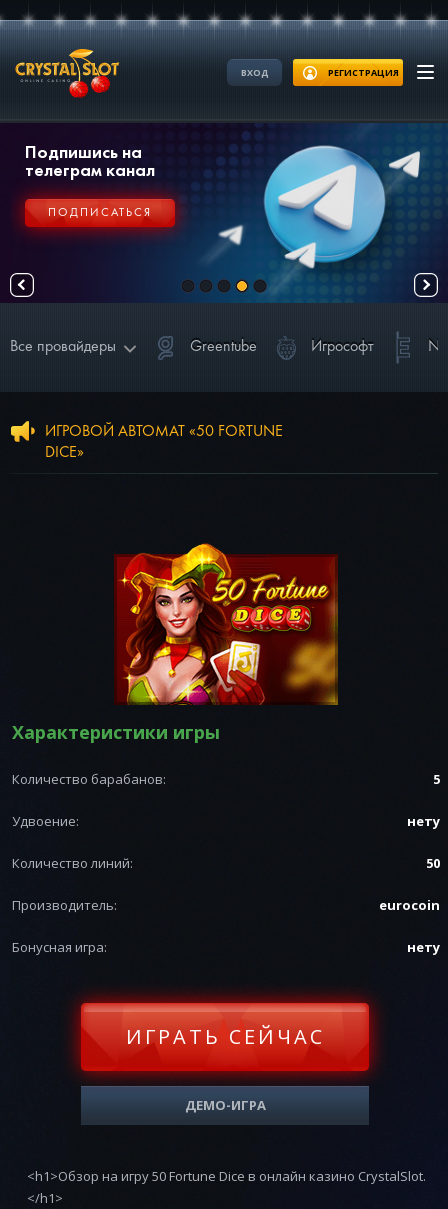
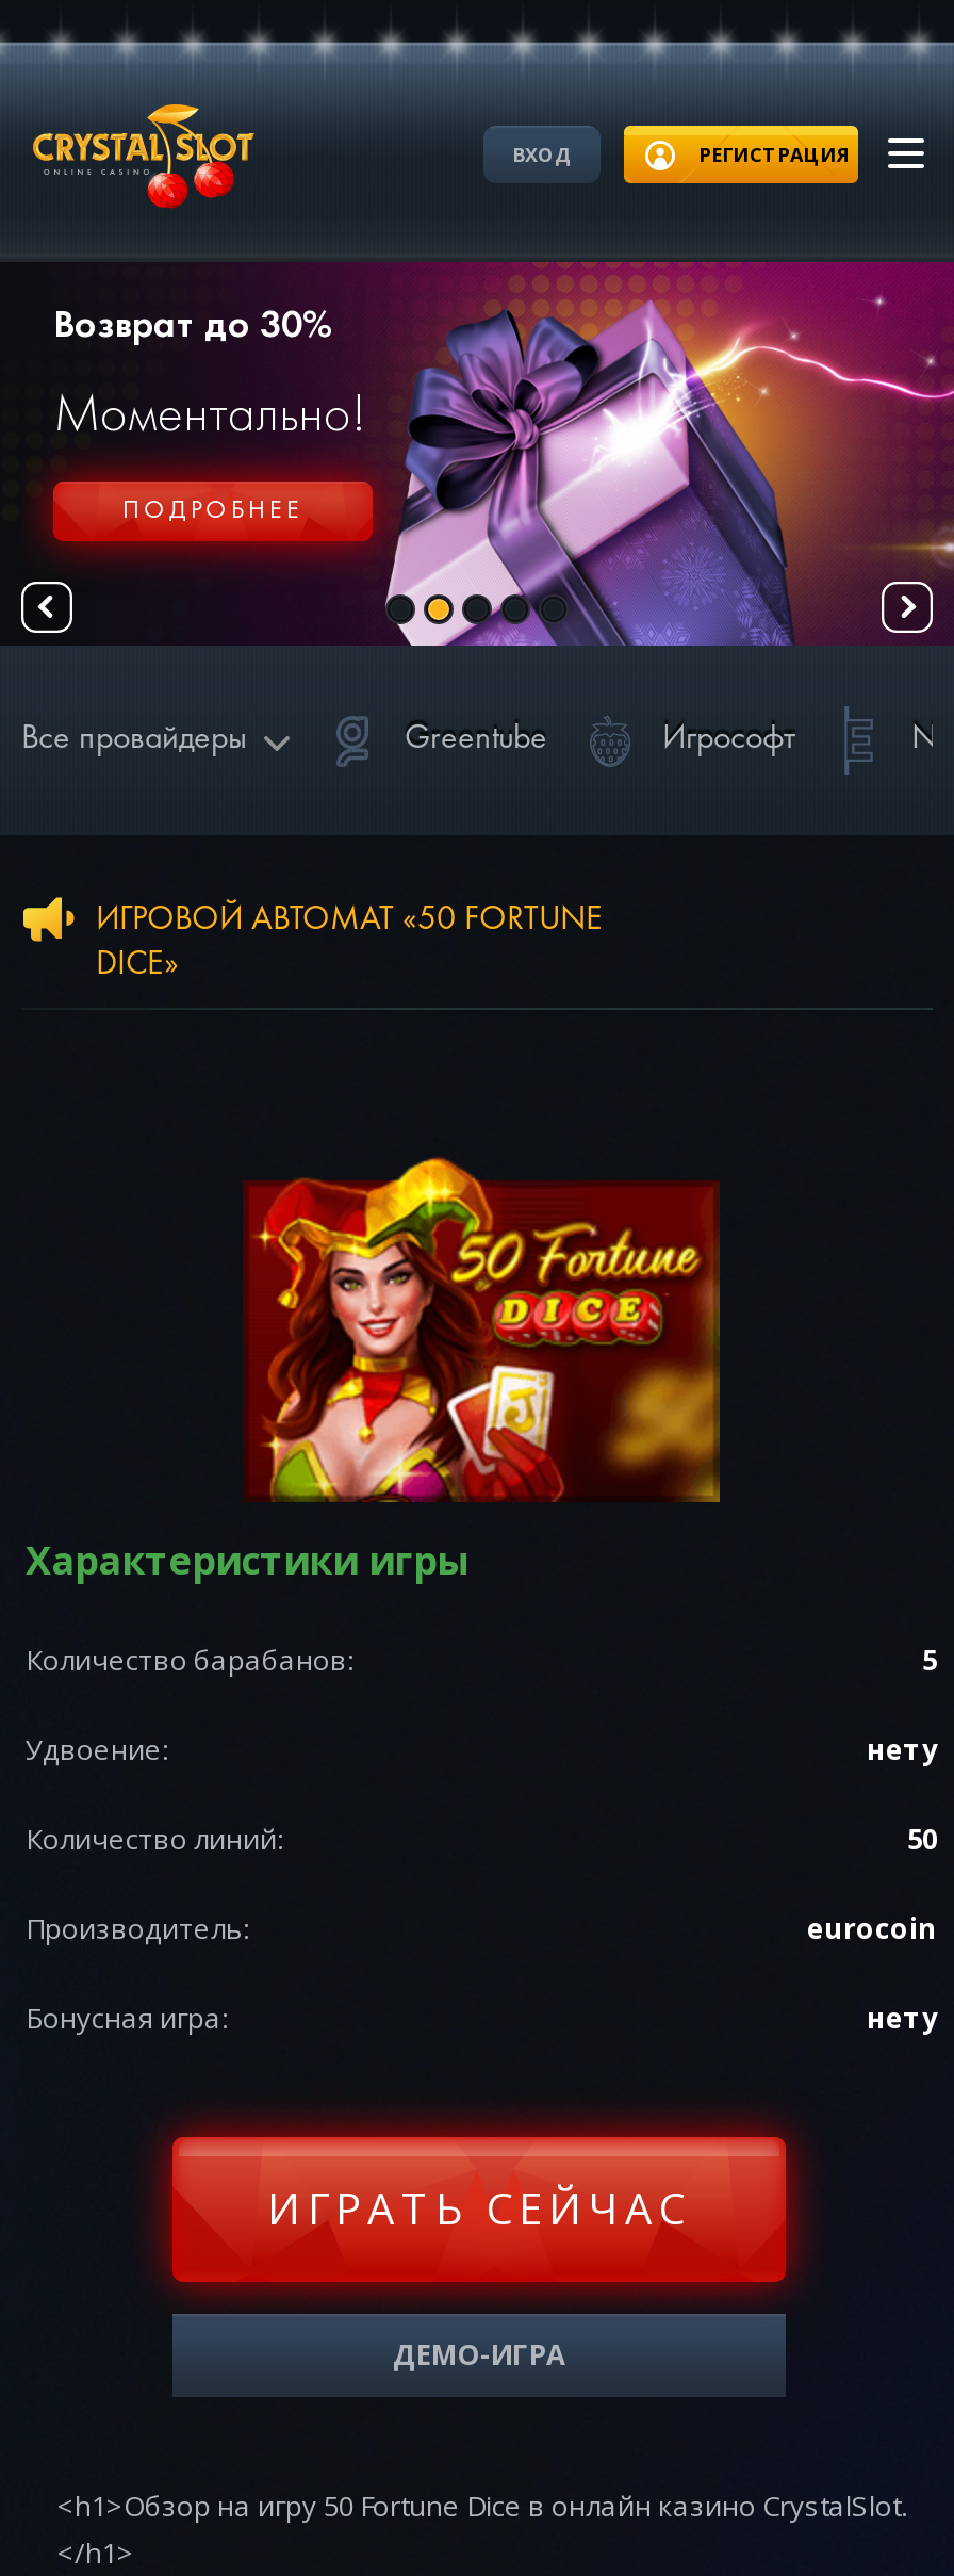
- [image]
- Подпишись на
- телеграм канал
+ [image]
+ Возврат до 30%
+ Моментально!

- ПОДПИСАТЬСЯ
+ ПОДРОБНЕЕ
